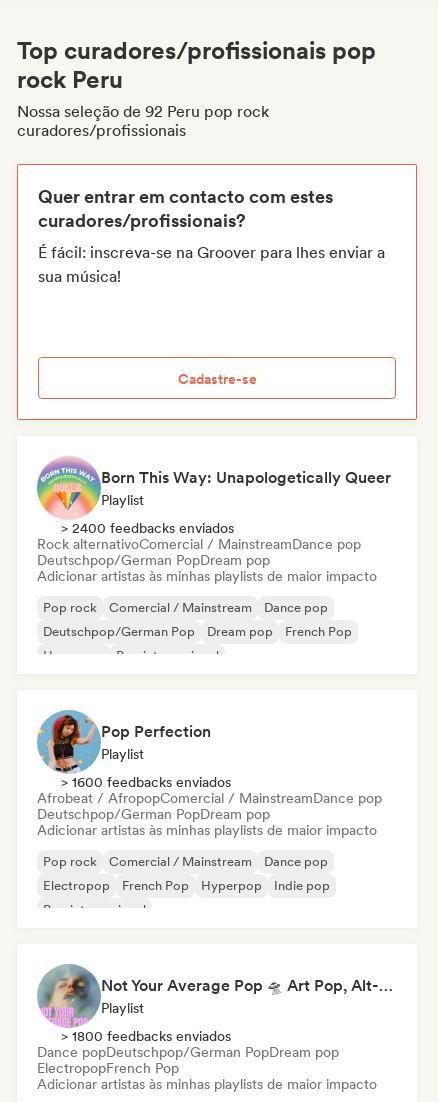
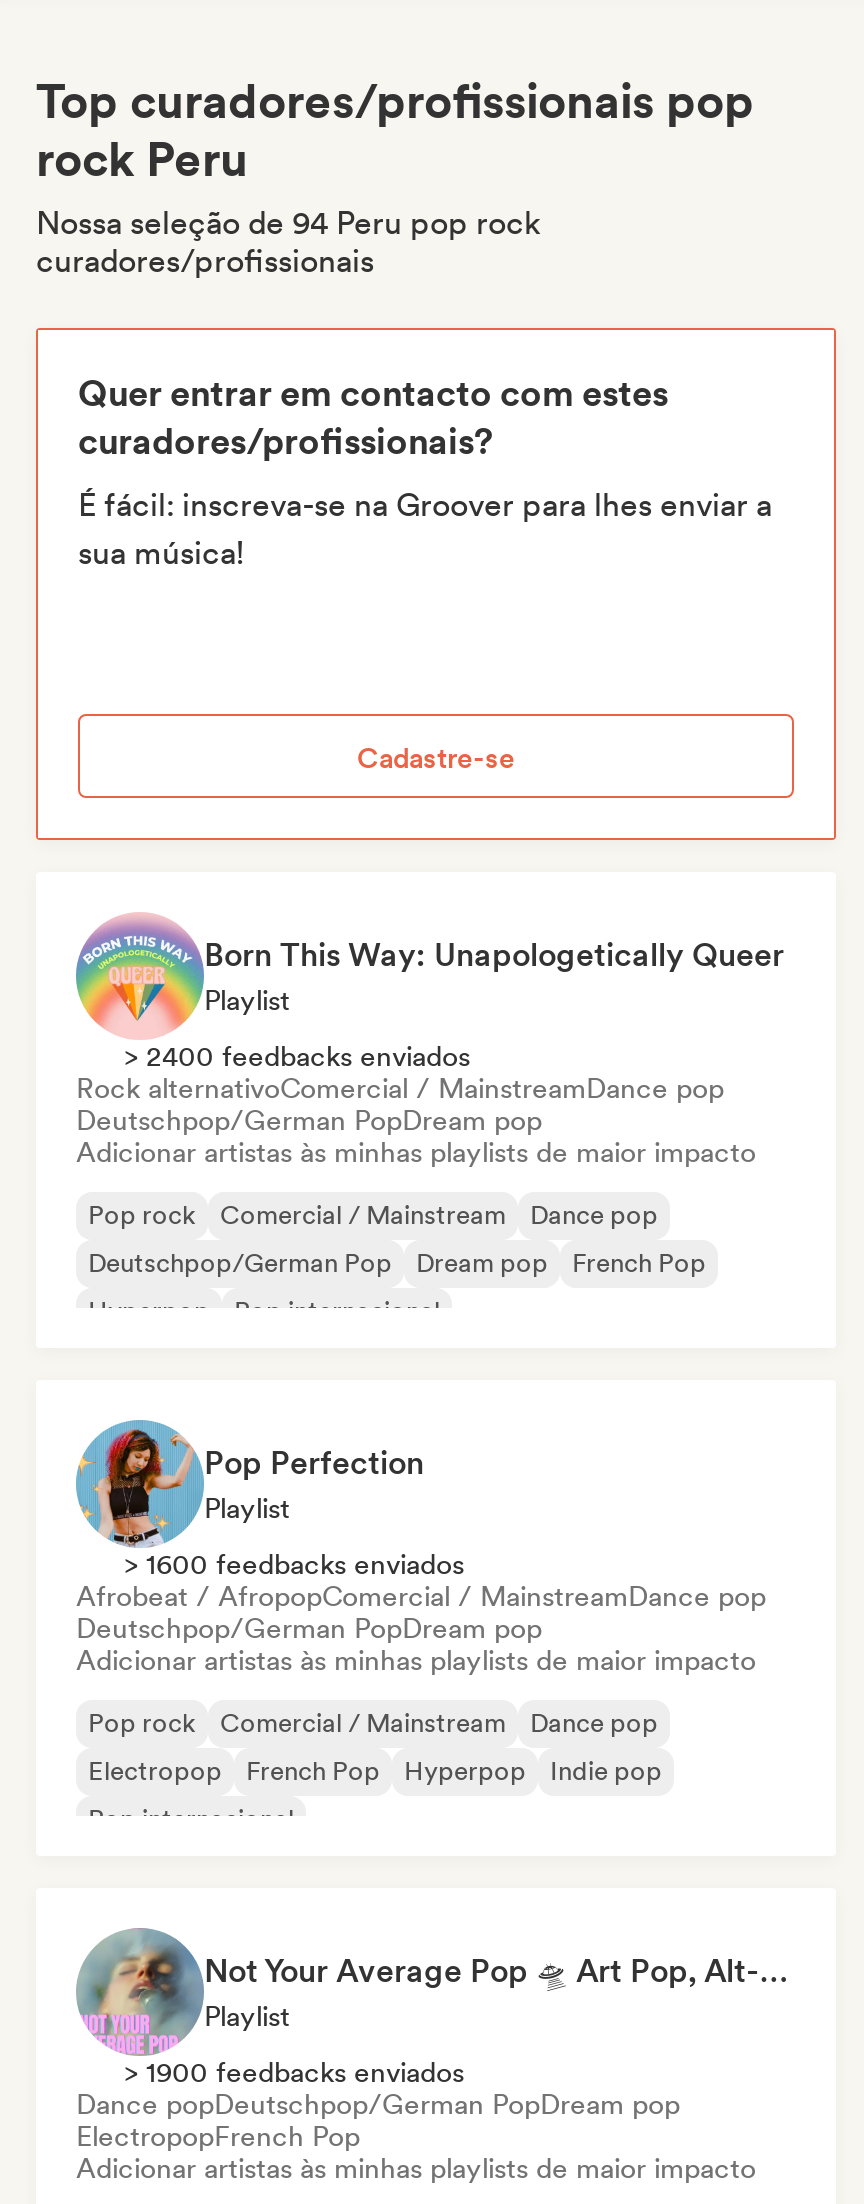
- Nossa seleção de 92 Peru pop rock
+ Nossa seleção de 94 Peru pop rock

- > 1800 feedbacks enviados
+ > 1900 feedbacks enviados
